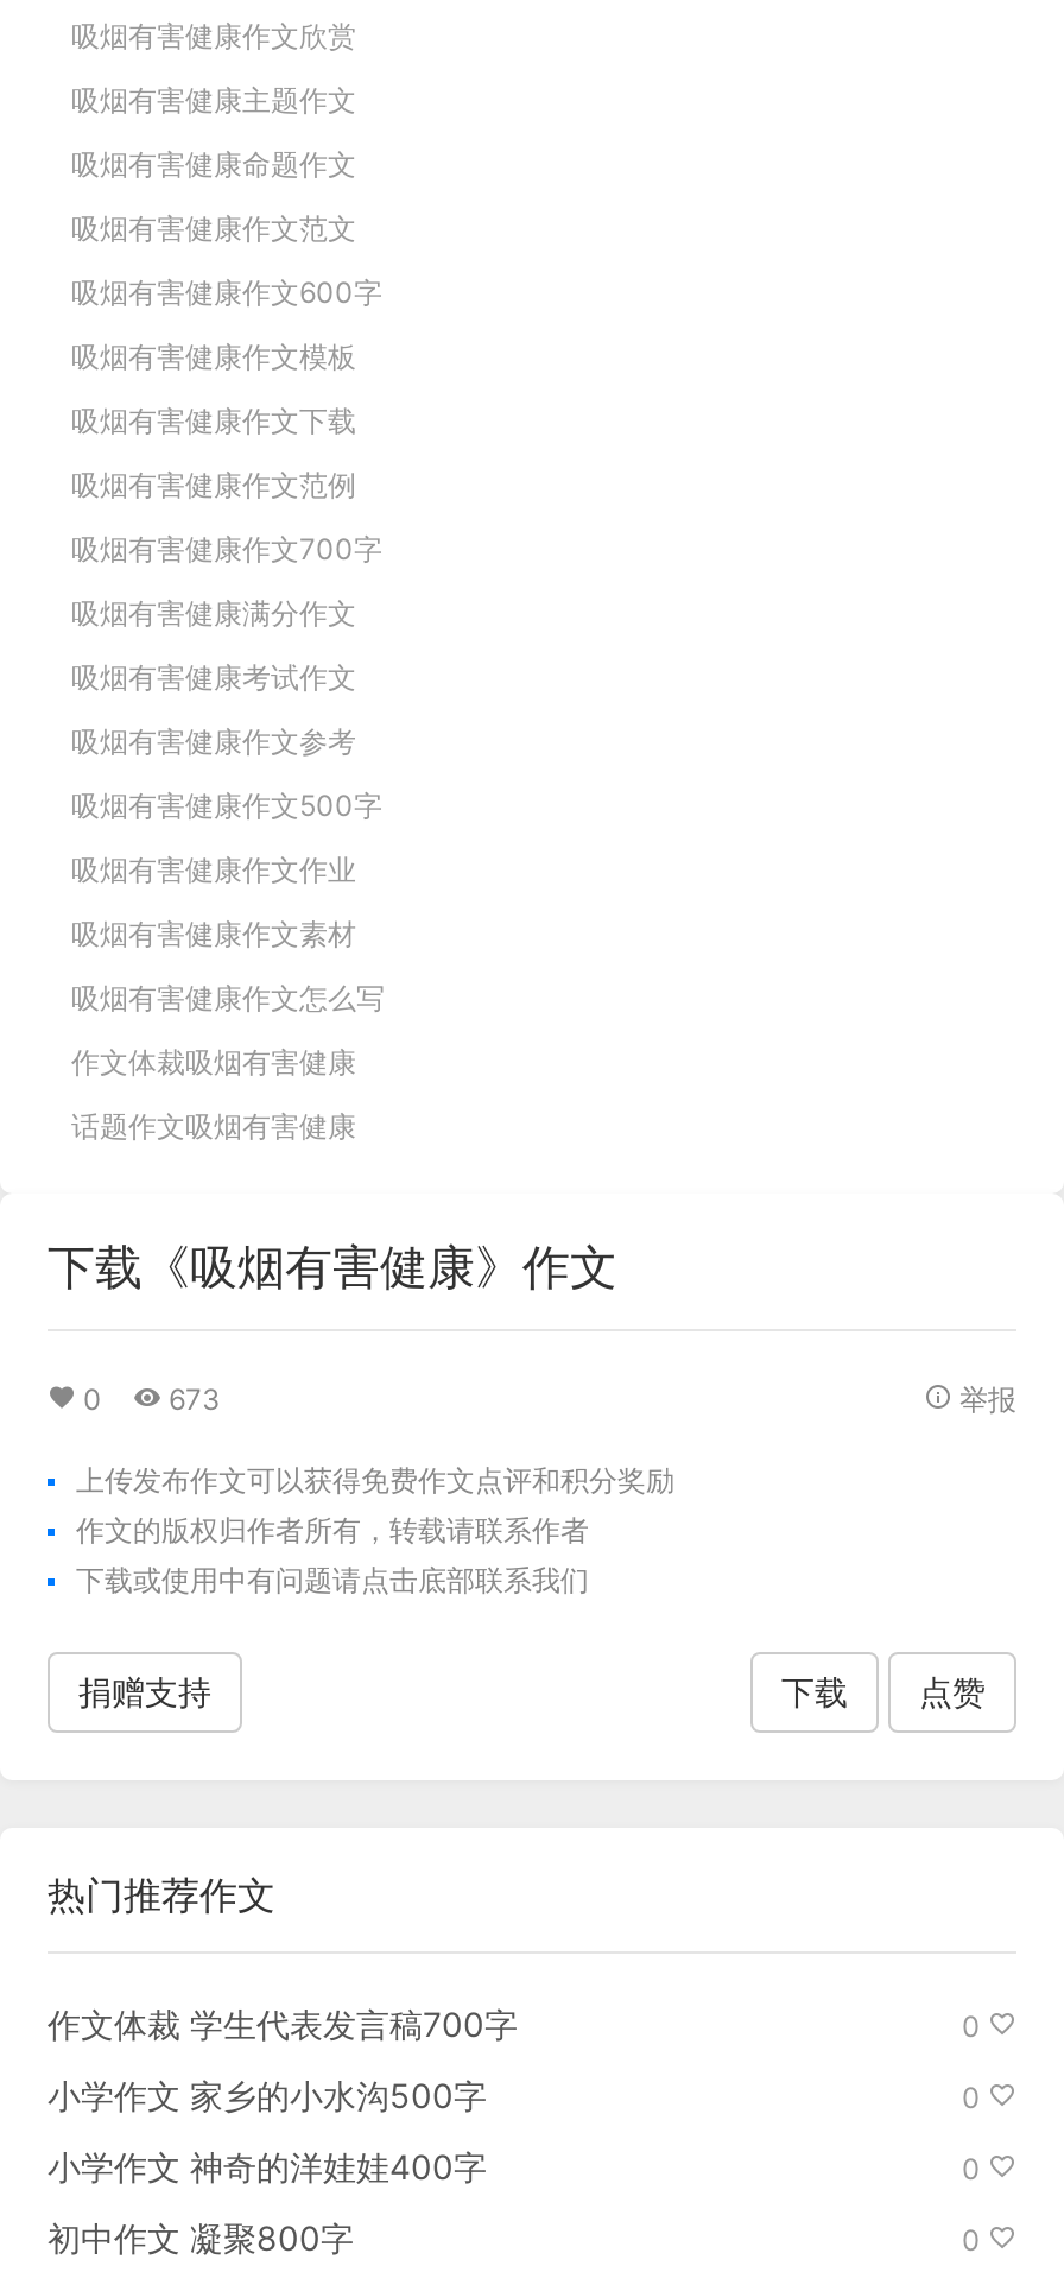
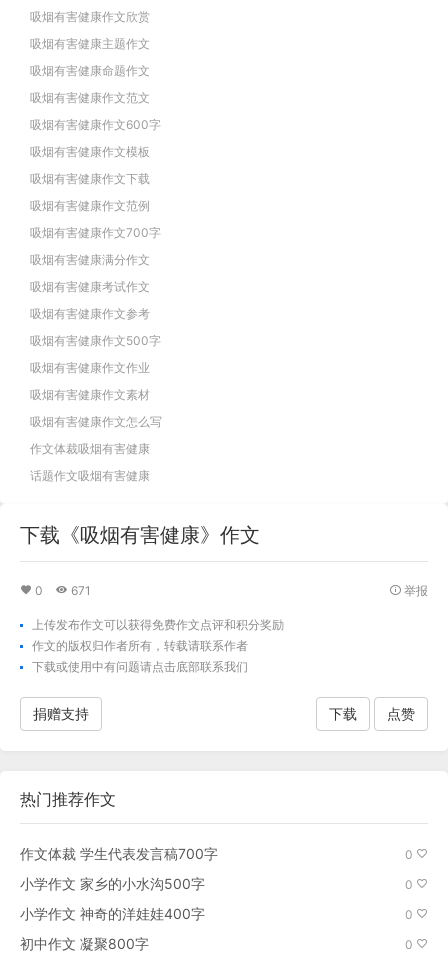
- 0 673
+ 0 671
